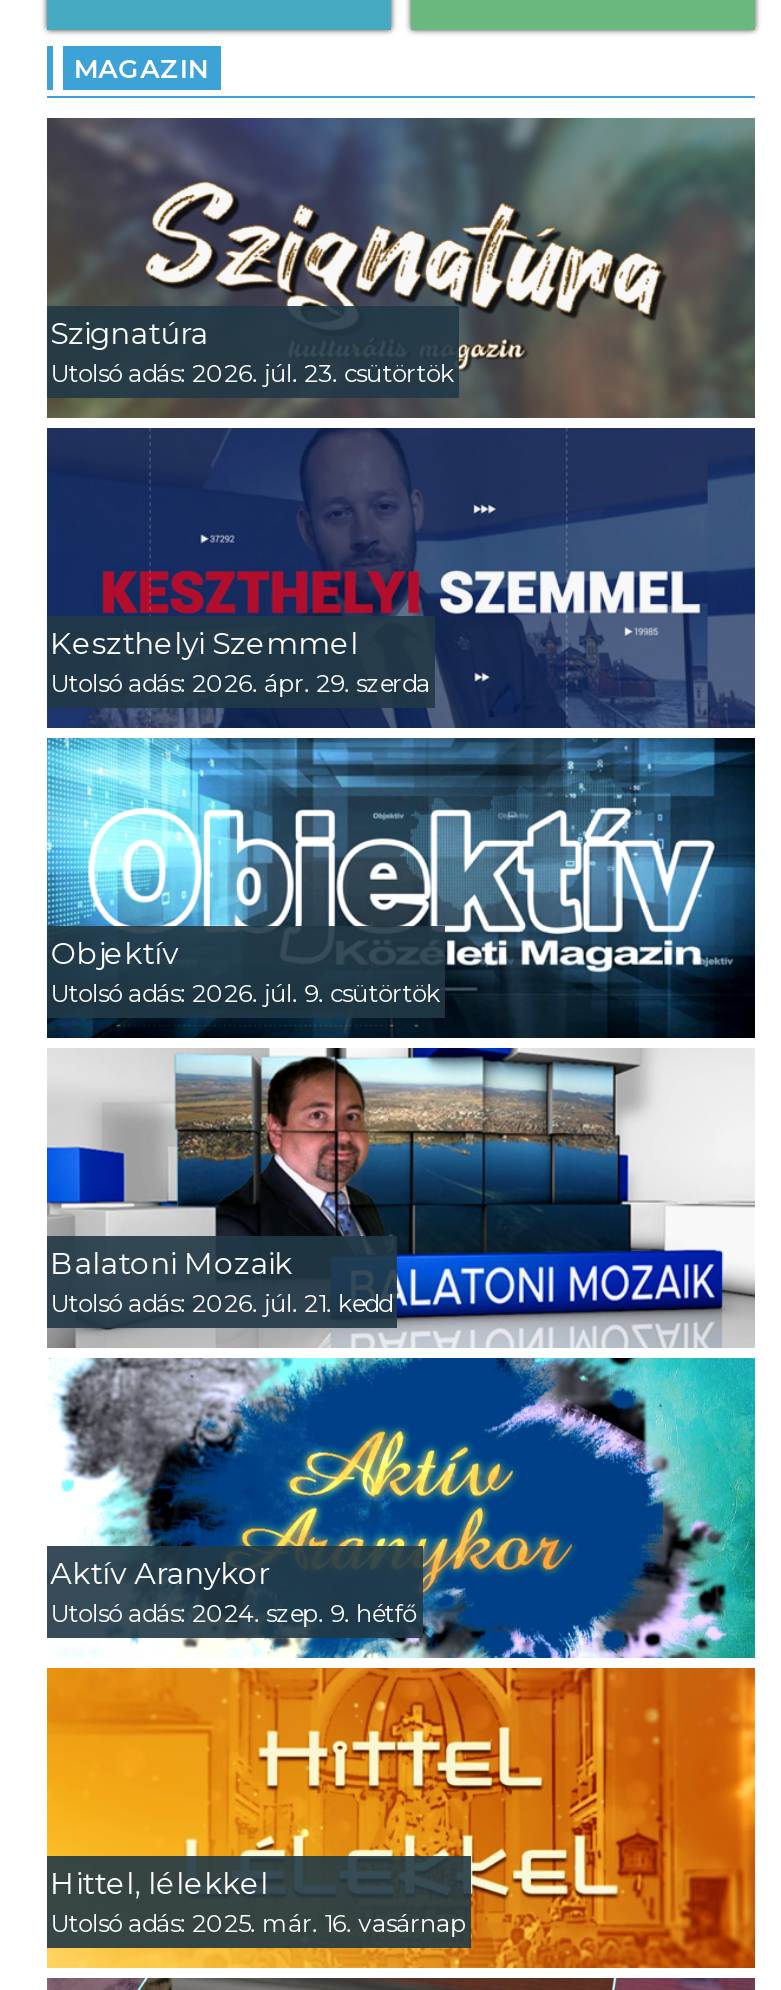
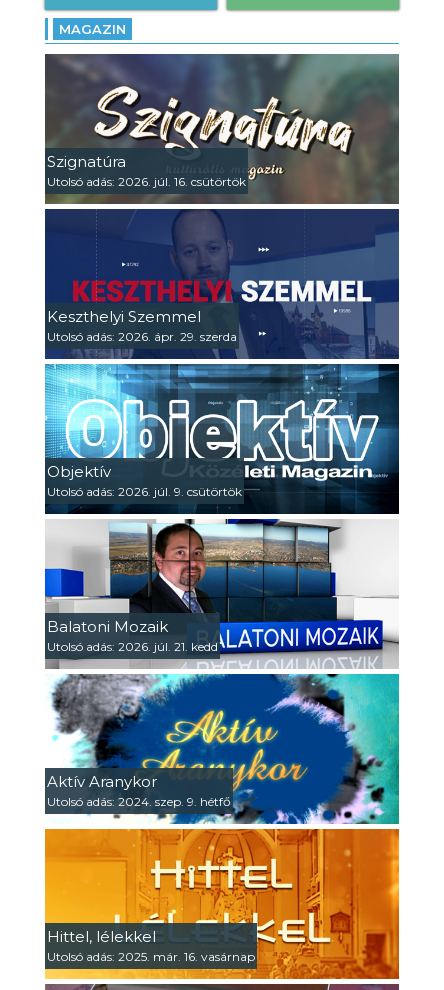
- Utolsó adás: 2026. júl. 23. csütörtök
+ Utolsó adás: 2026. júl. 16. csütörtök
